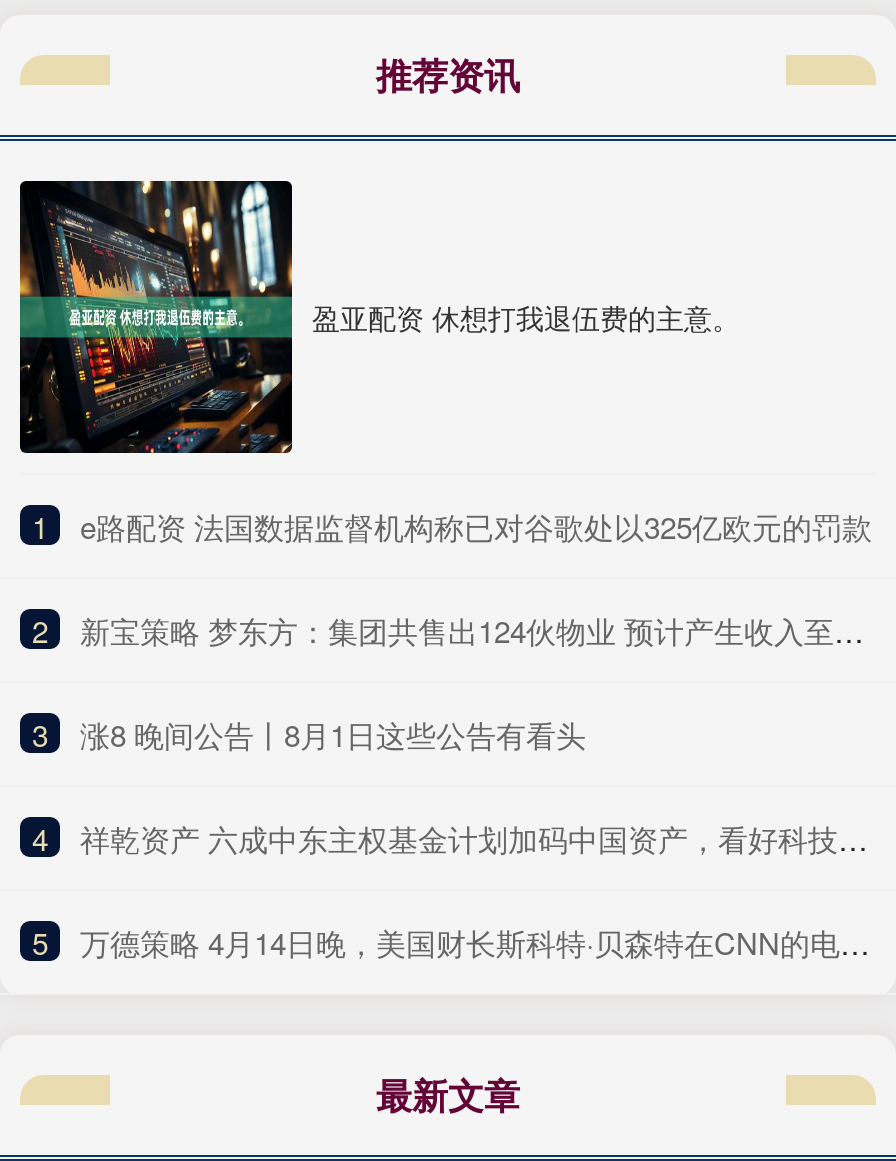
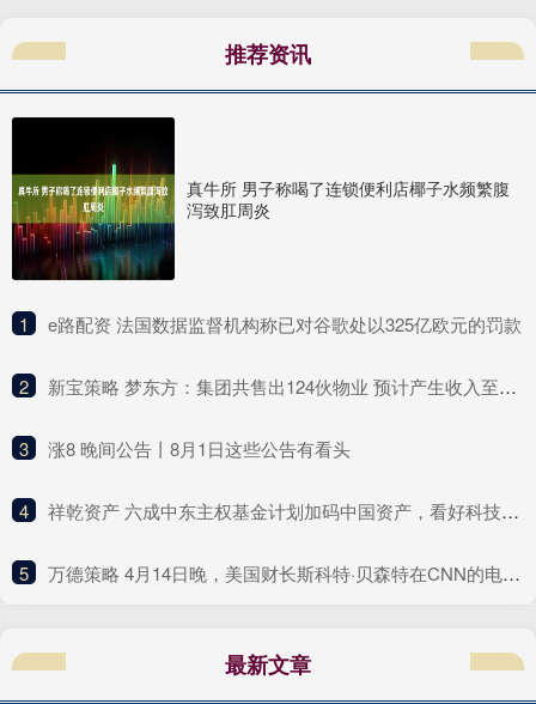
- [image]
- 盈亚配资 休想打我退伍费的主意。
+ [image]
+ 真牛所 男子称喝了连锁便利店椰子水频繁腹
+ 泻致肛周炎
